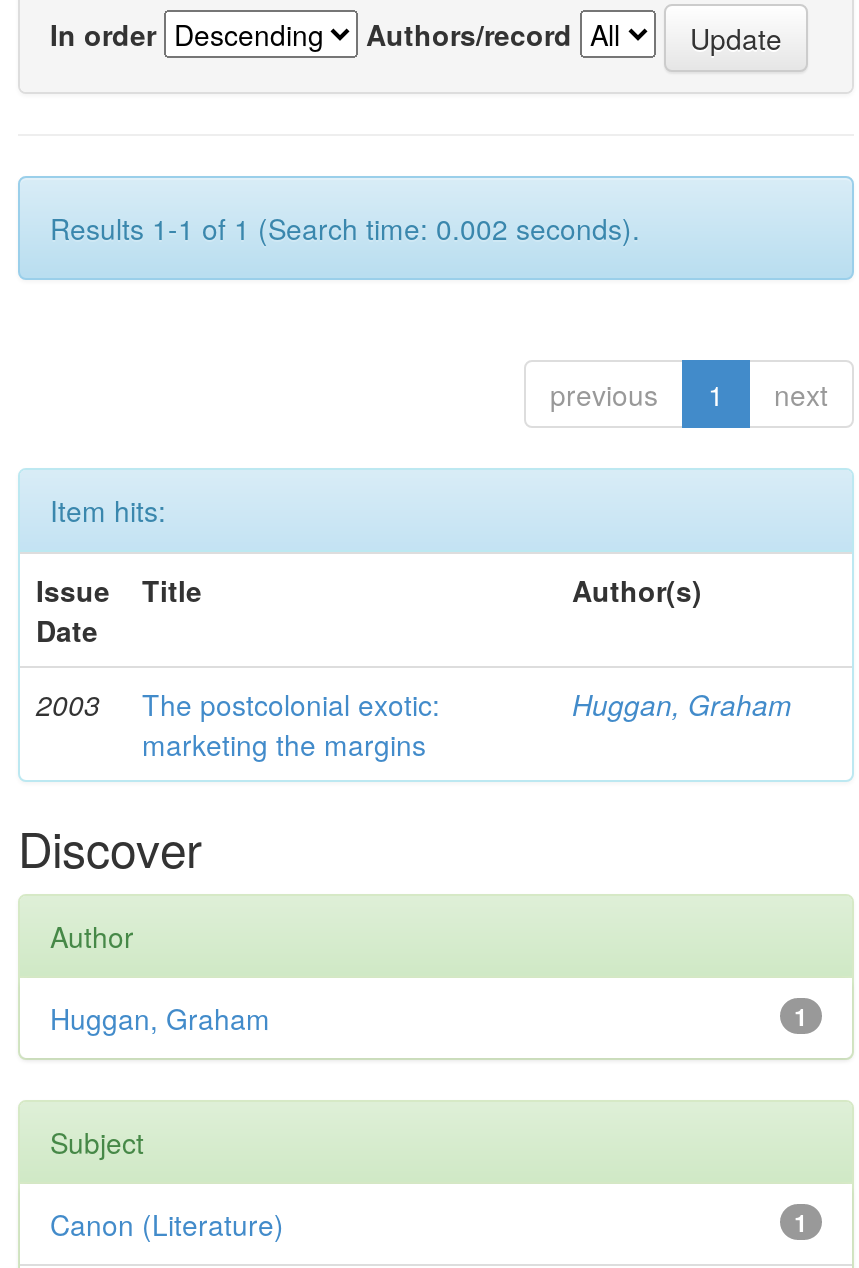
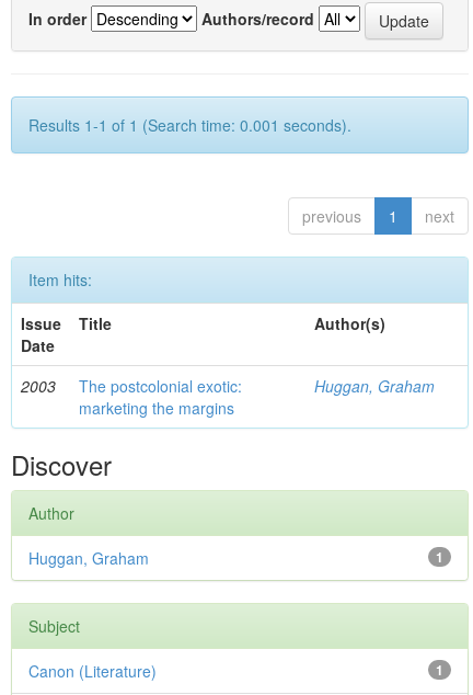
- Results 1-1 of 1 (Search time: 0.002 seconds).
+ Results 1-1 of 1 (Search time: 0.001 seconds).
